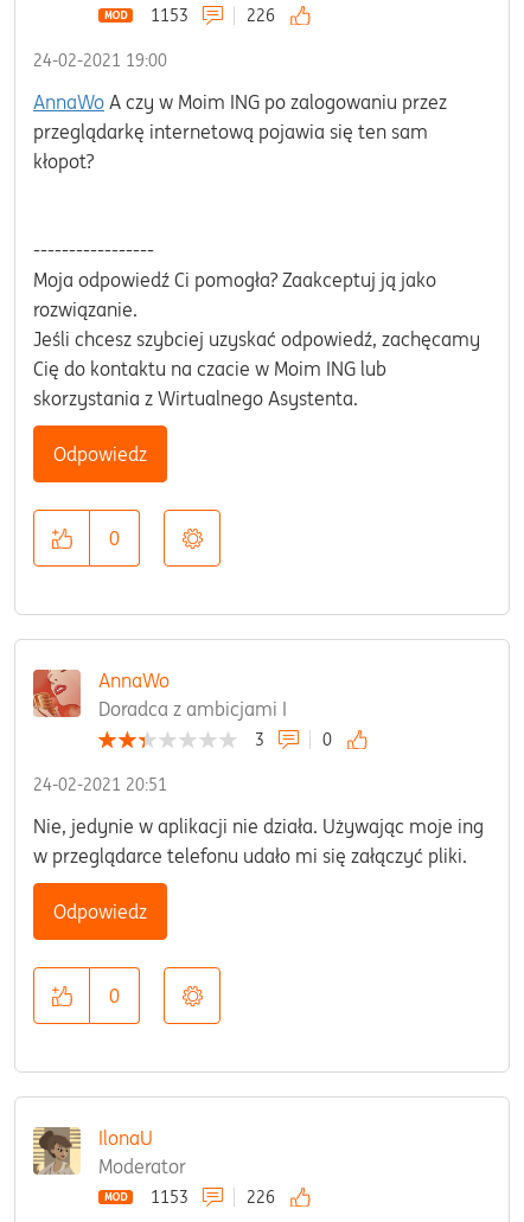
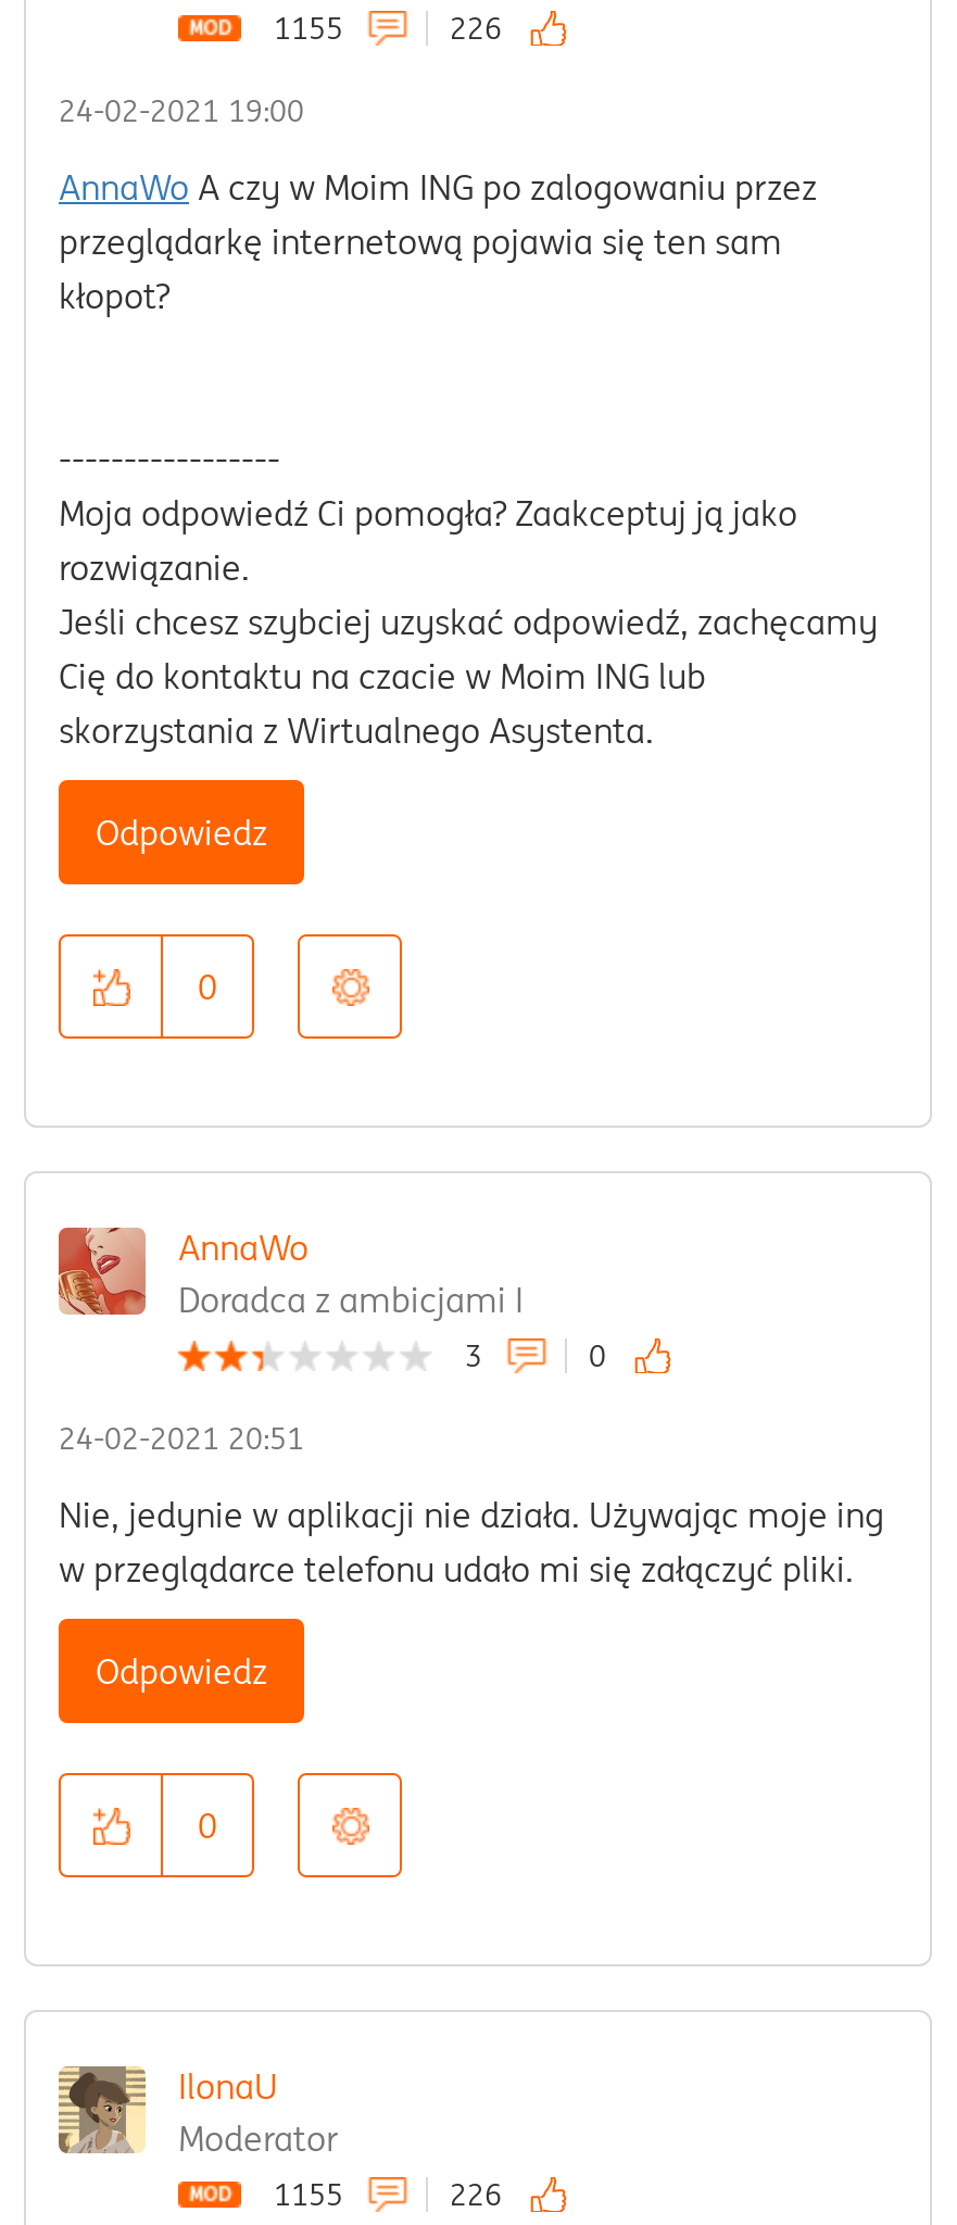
- 1153
+ 1155

- 1153
+ 1155
